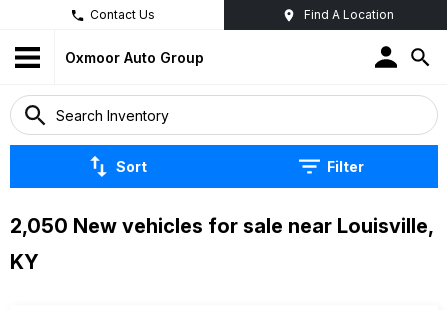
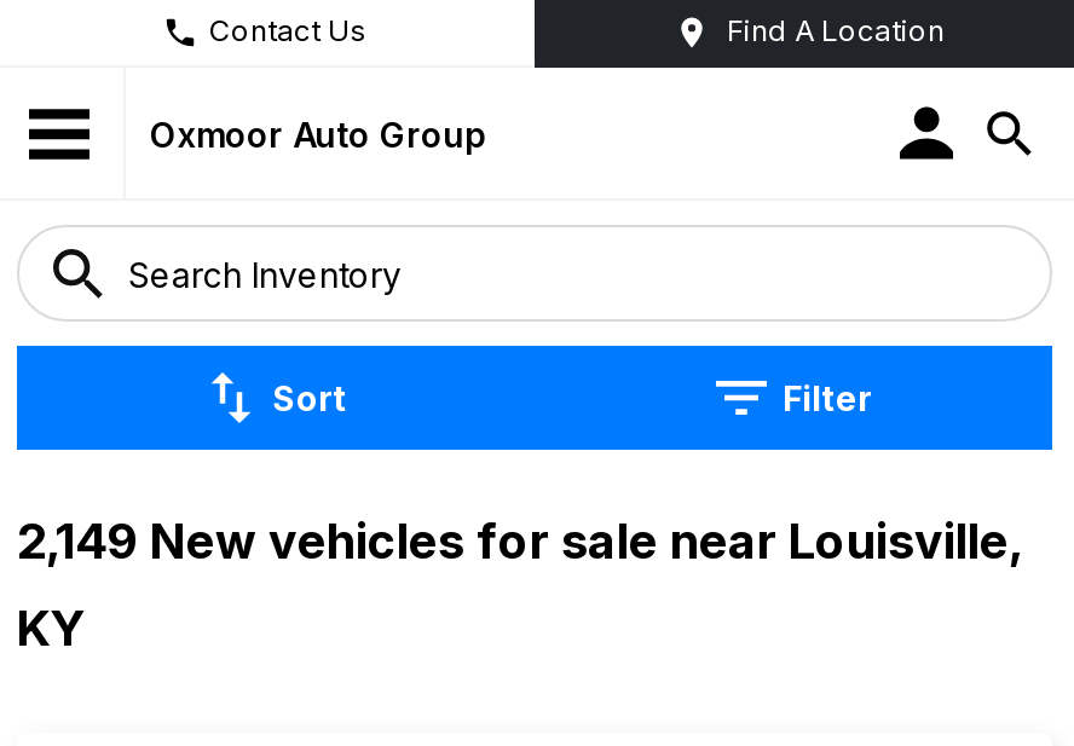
- 2,050 New vehicles for sale near Louisville,
+ 2,149 New vehicles for sale near Louisville,
